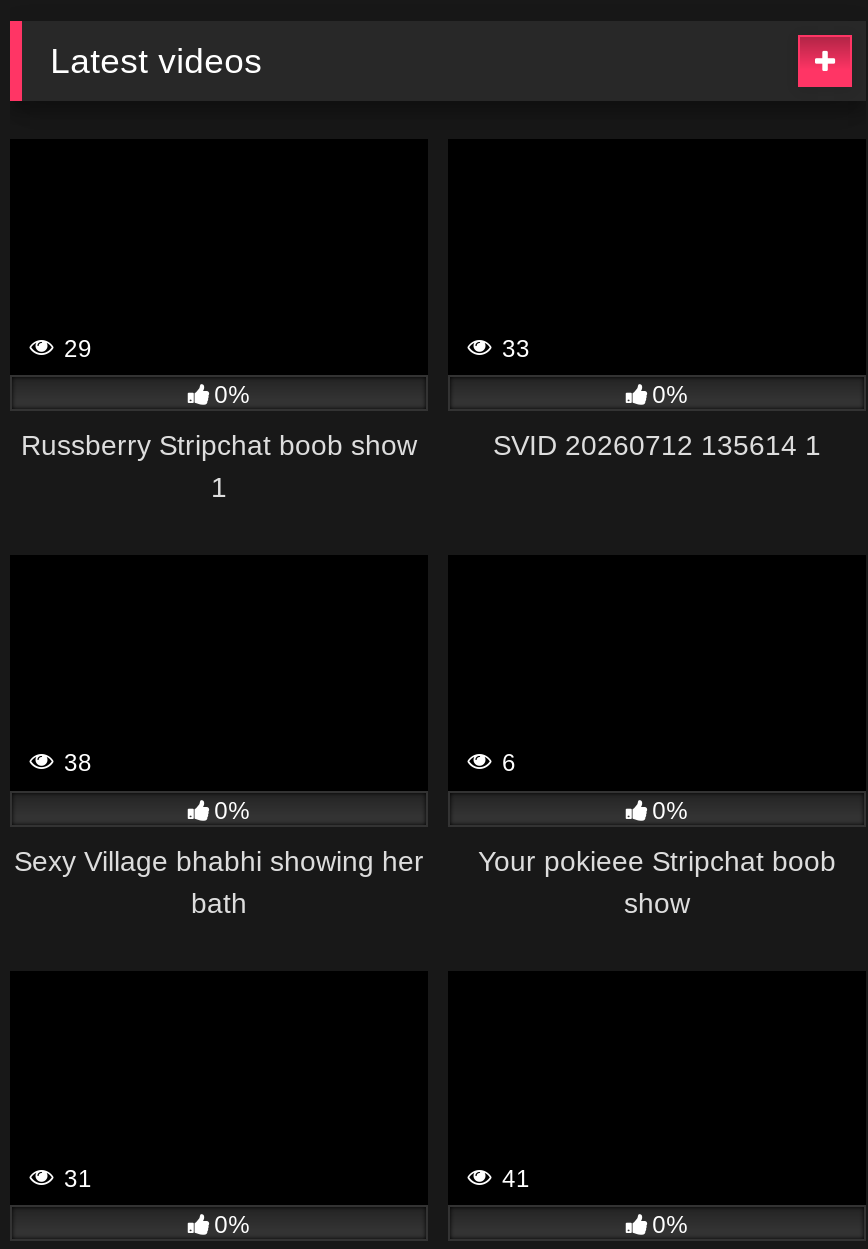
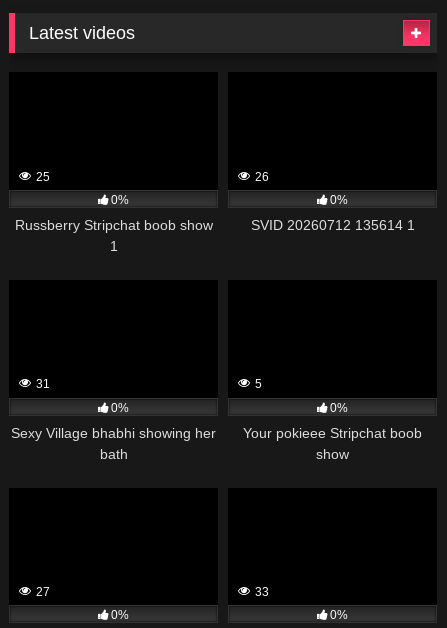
- 29
+ 25

- 33
+ 26

- 38
+ 31

- 6
+ 5

- 31
+ 27

- 41
+ 33
